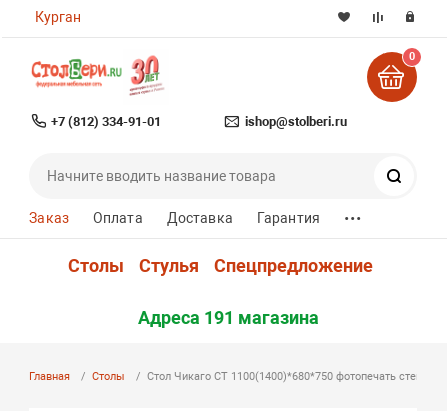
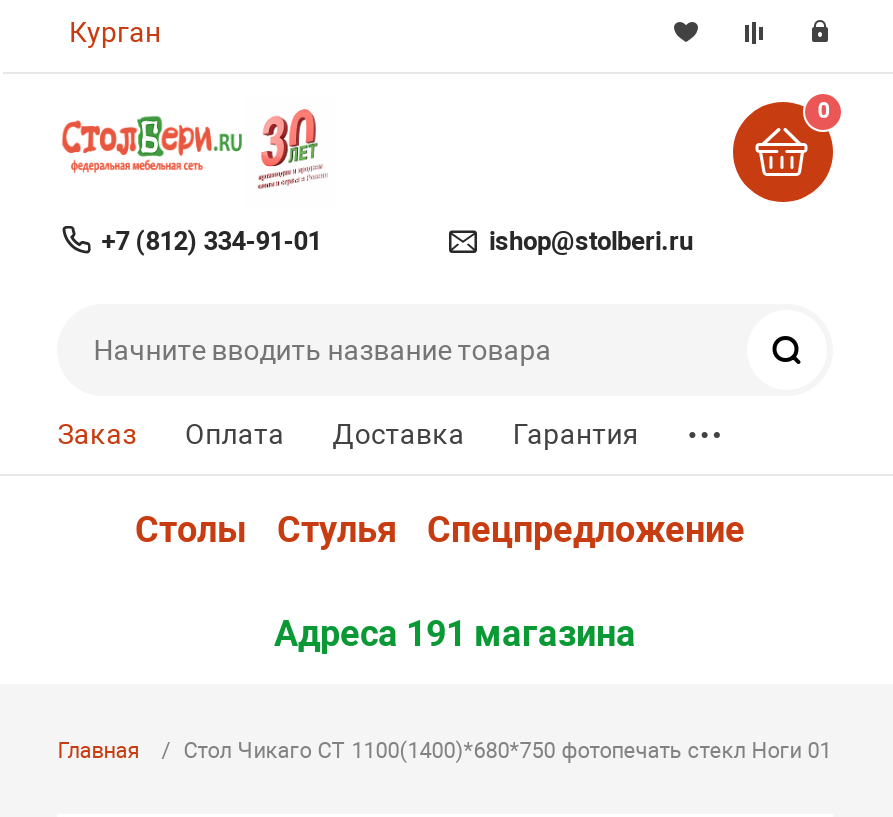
- Столы
